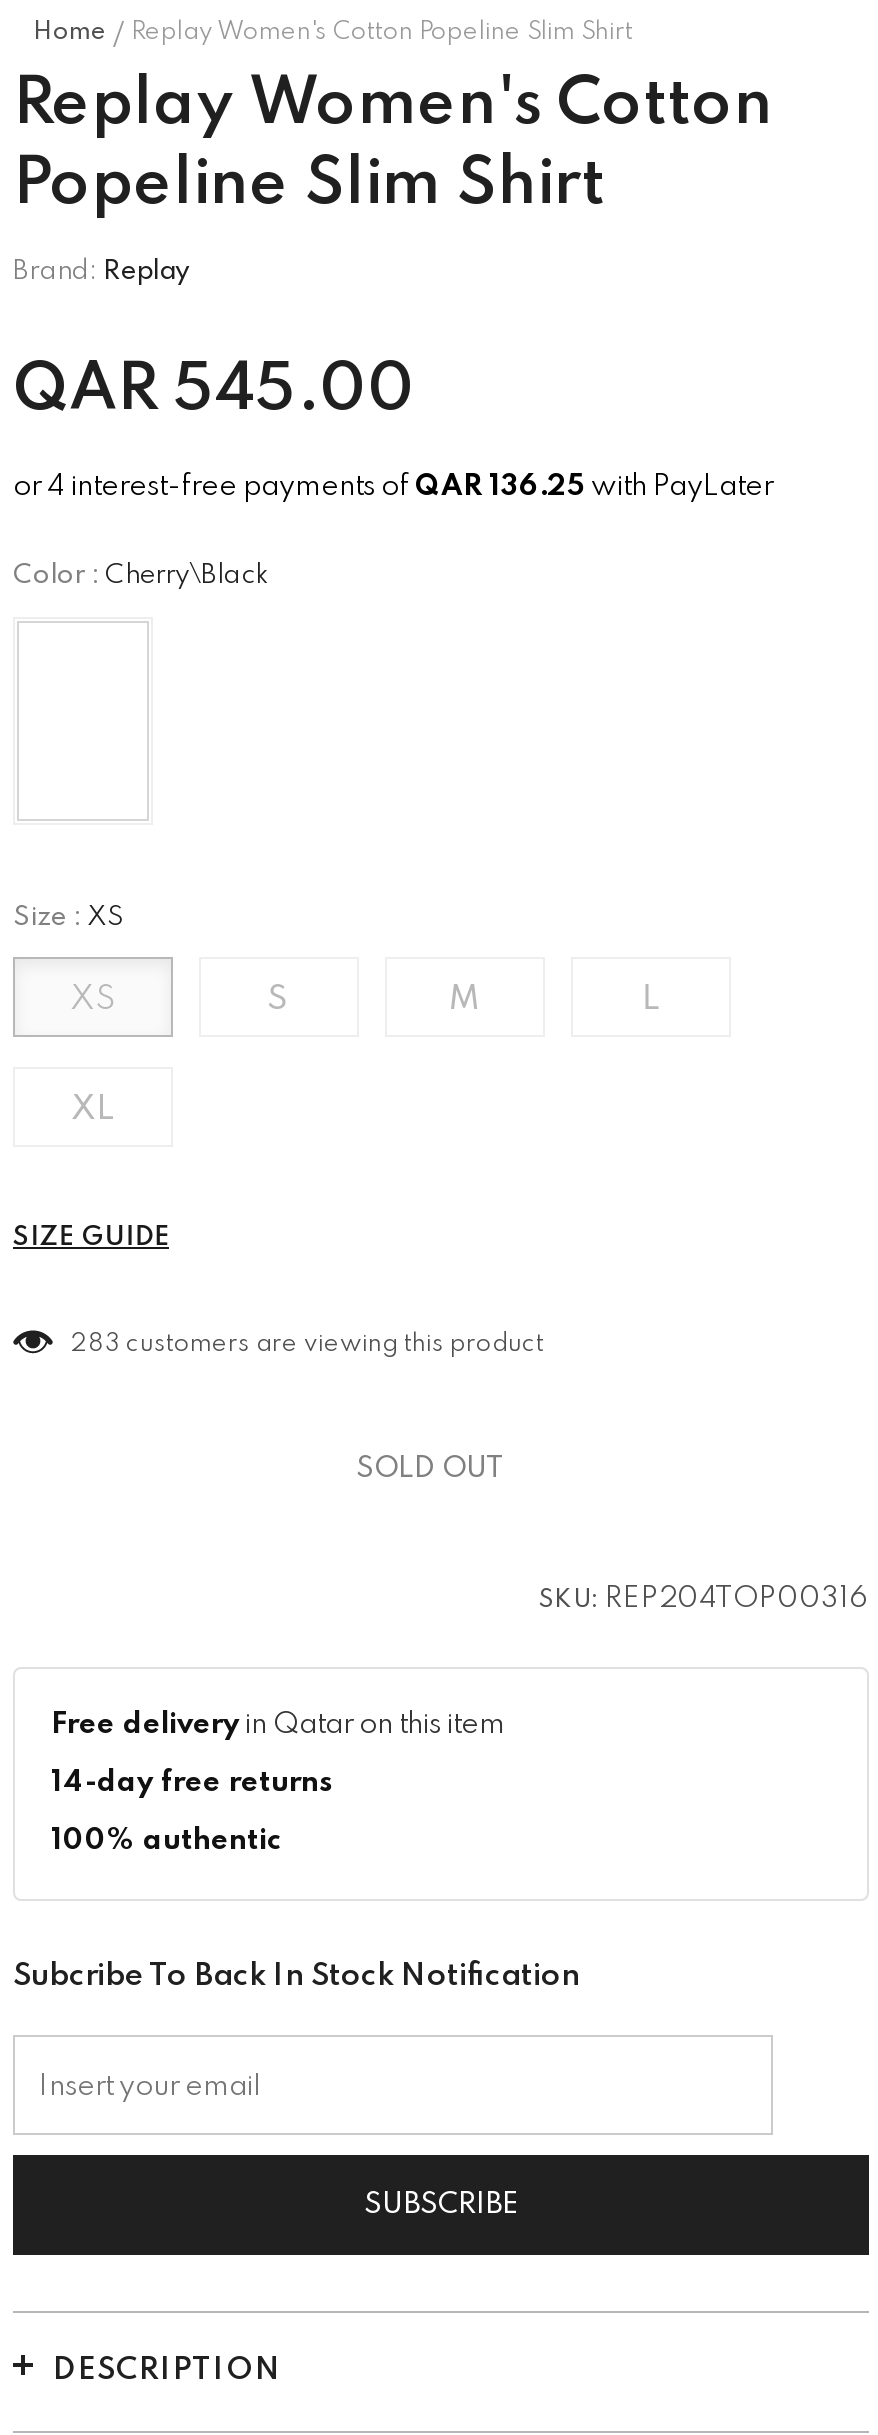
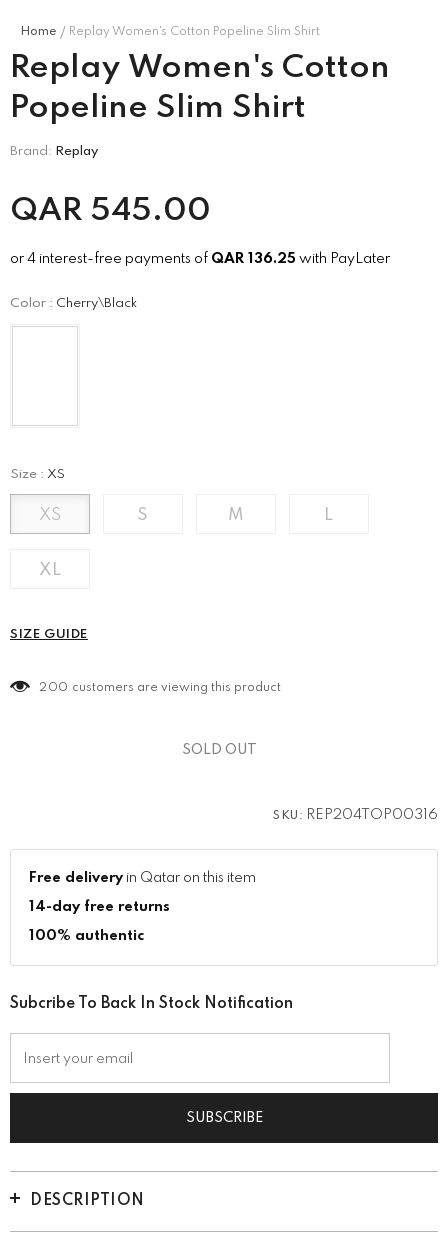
- 283 customers are viewing this product
+ 200 customers are viewing this product
